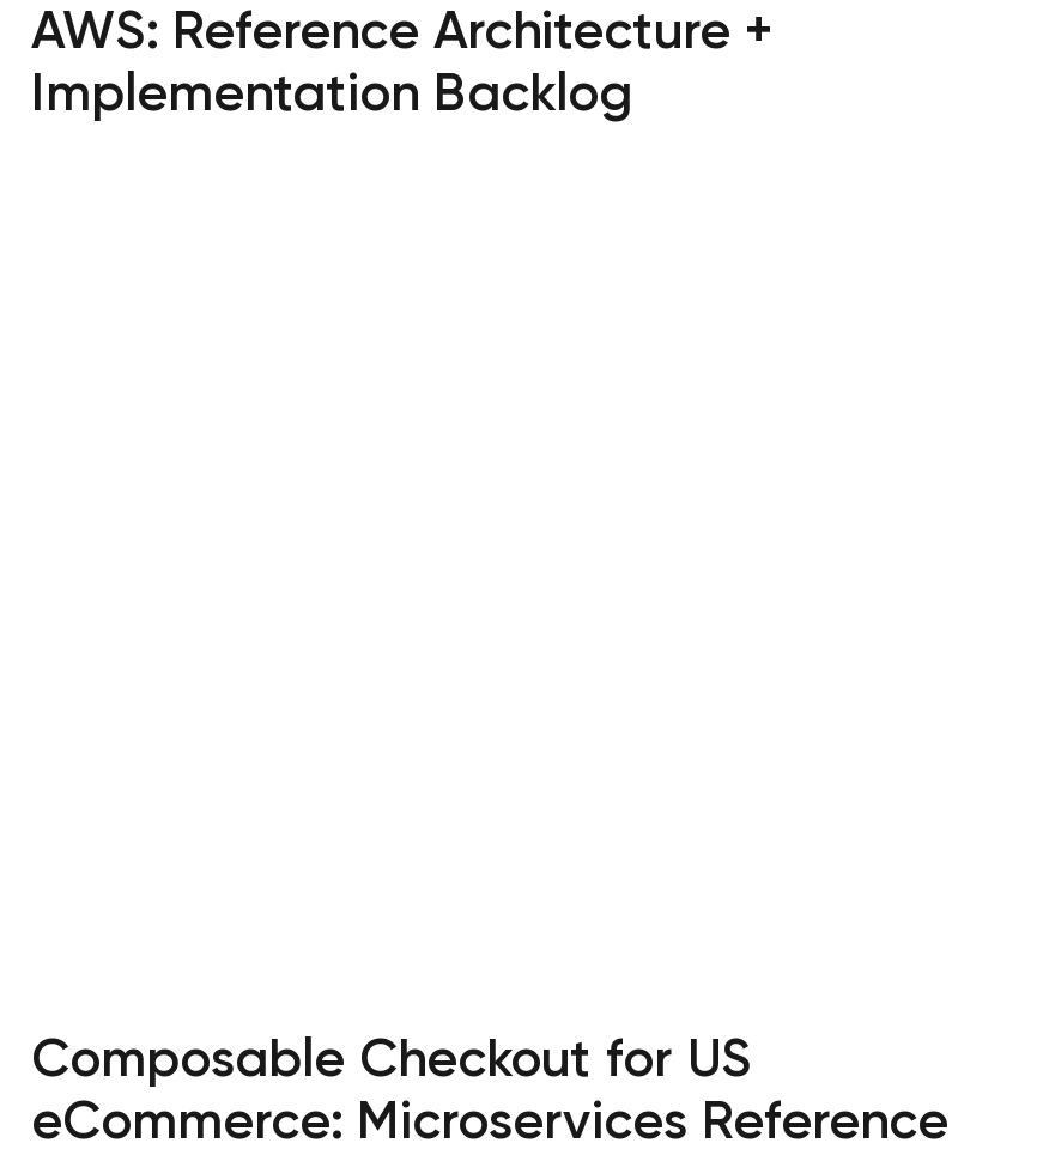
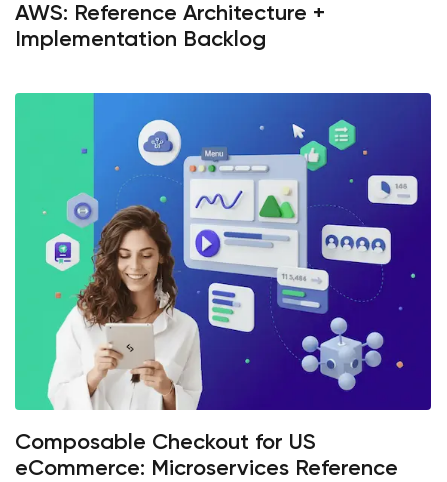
+ [image]
